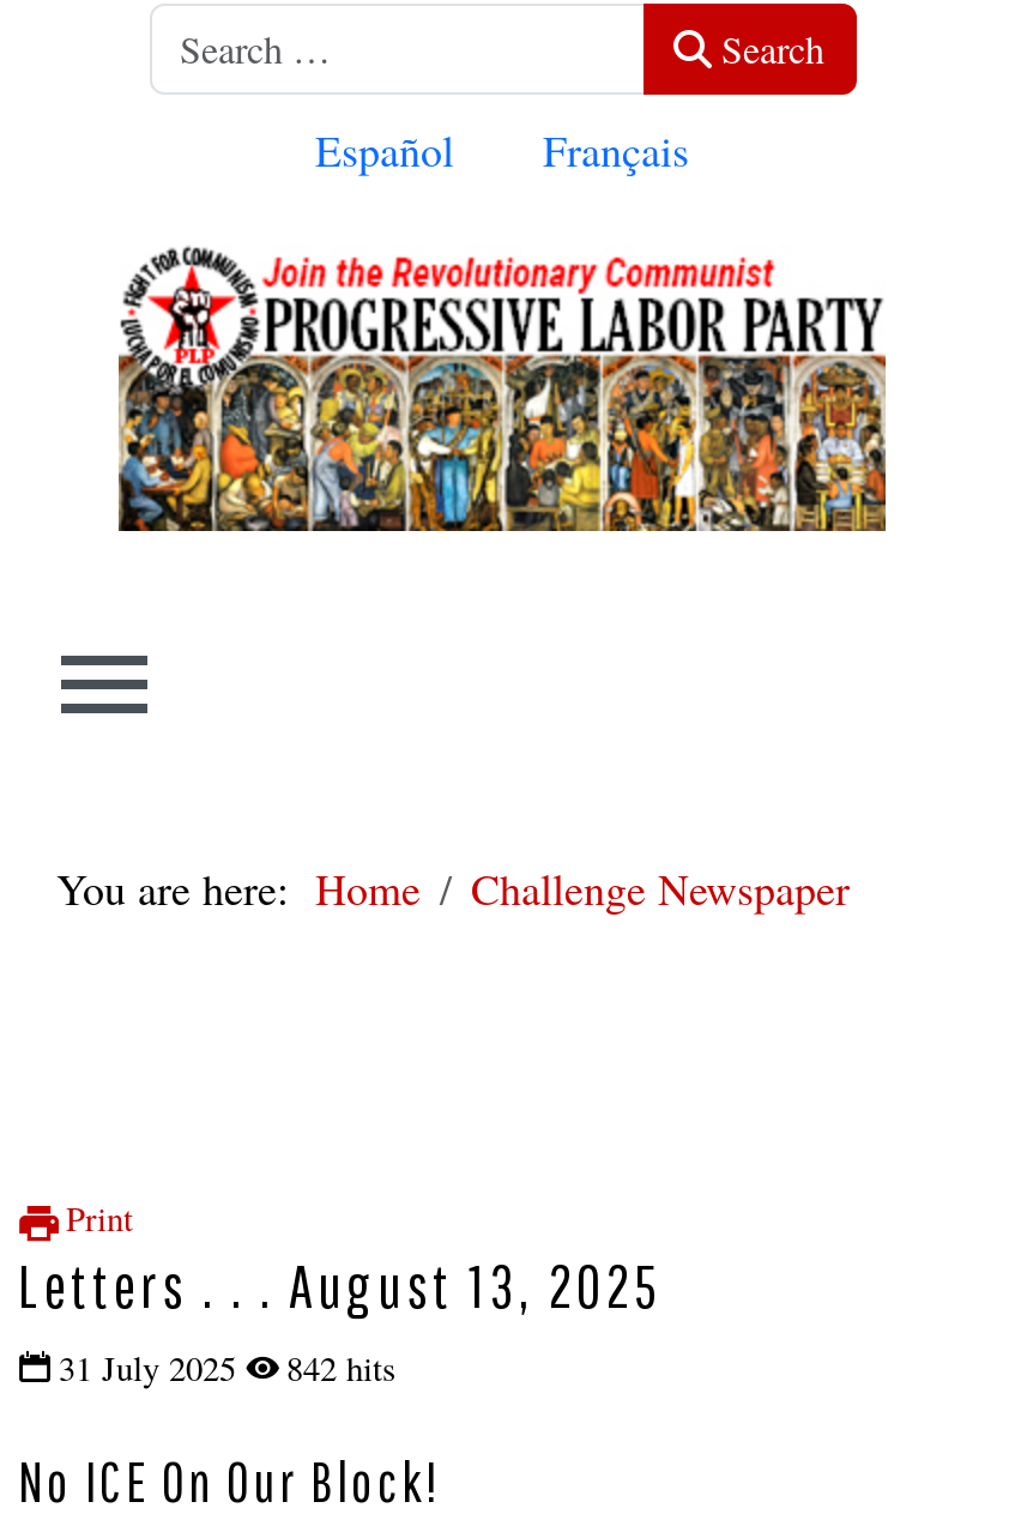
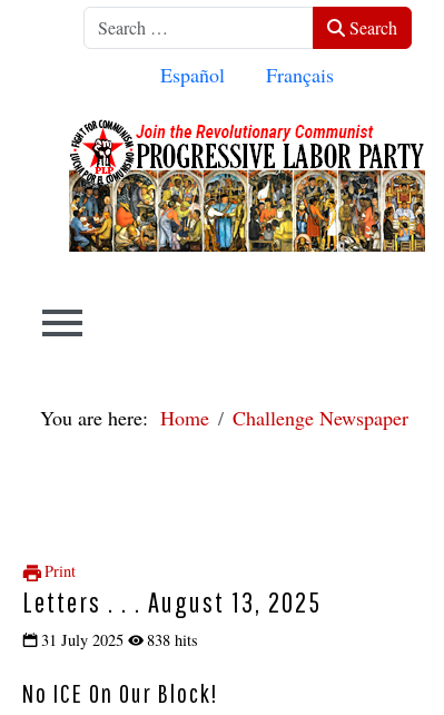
- 31 July 2025 842 hits
+ 31 July 2025 838 hits
